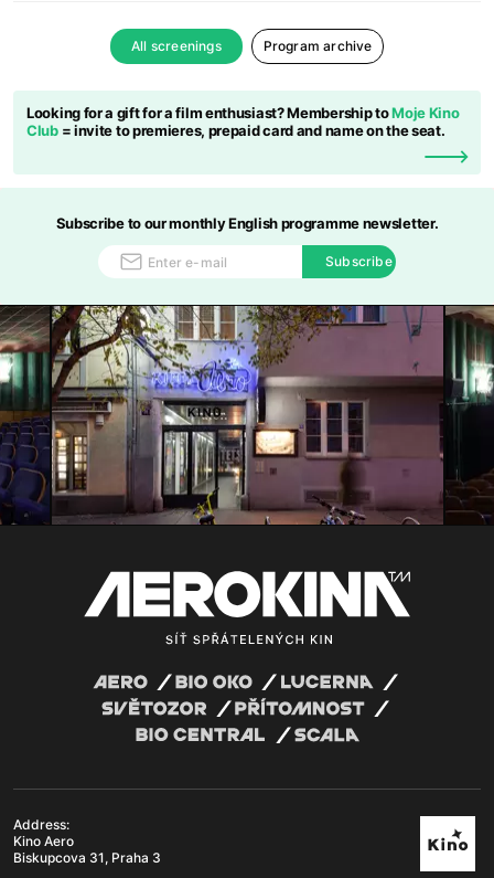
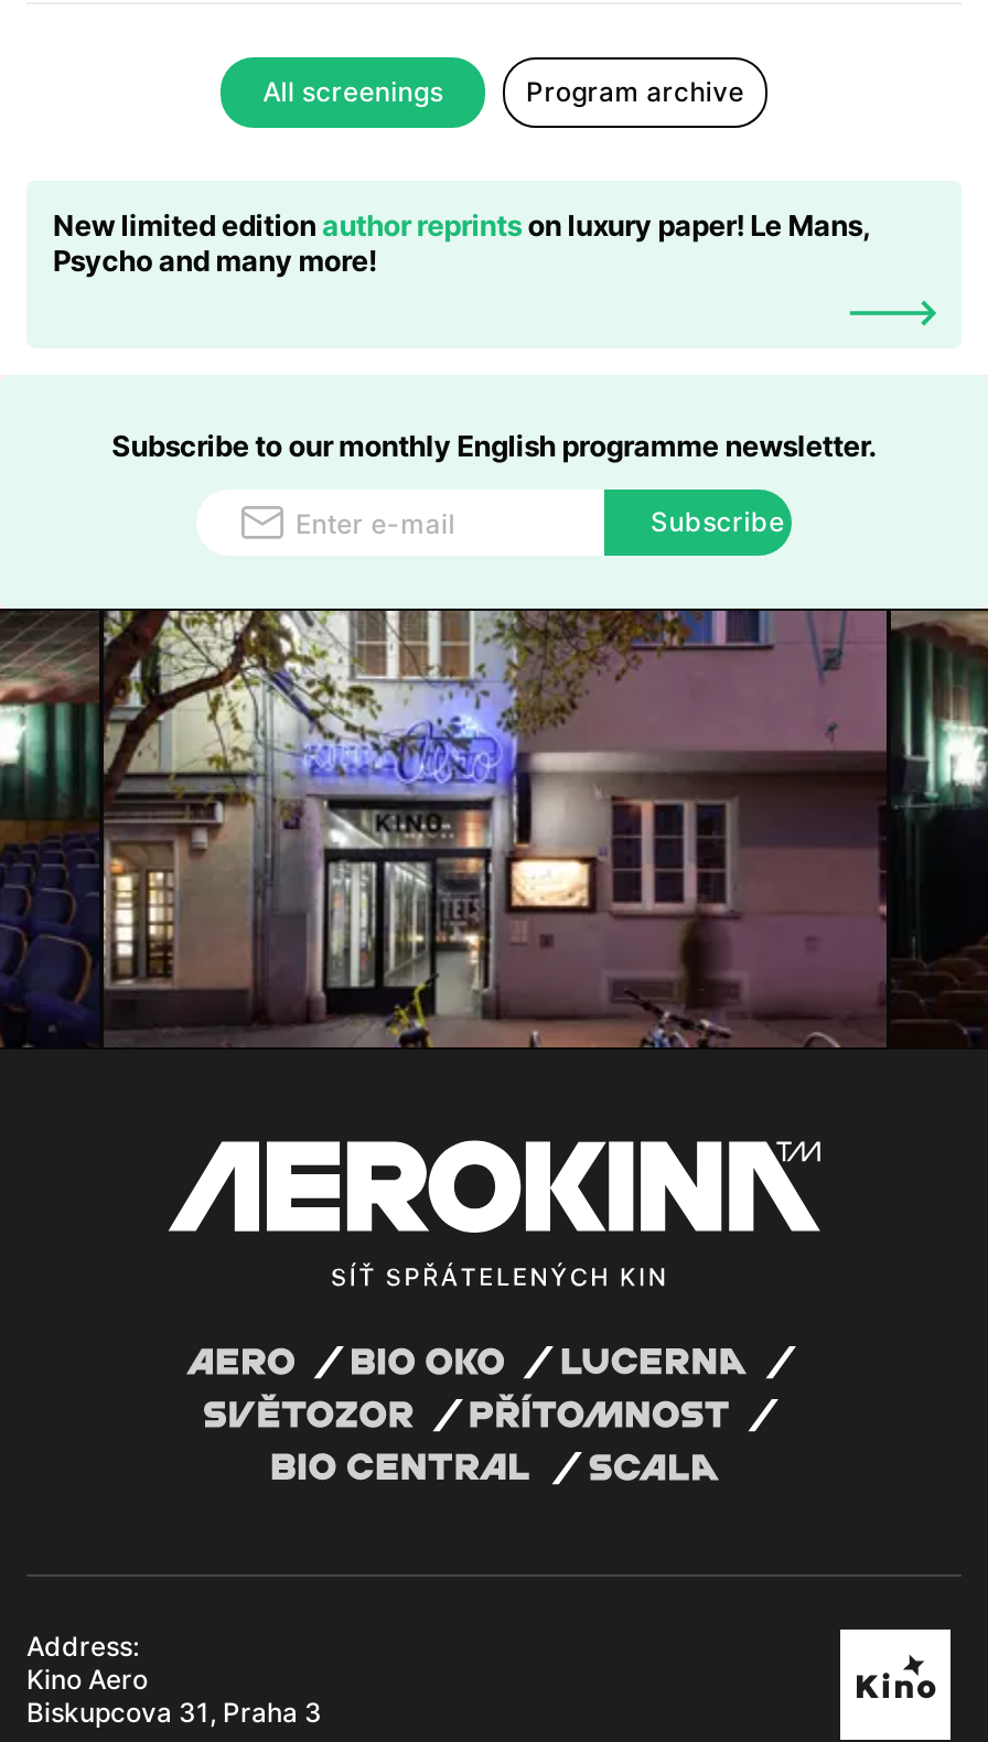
- Looking for a gift for a film enthusiast? Membership to Moje Kino
- Club = invite to premieres, prepaid card and name on the seat.
+ New limited edition author reprints on luxury paper! Le Mans,
+ Psycho and many more!
